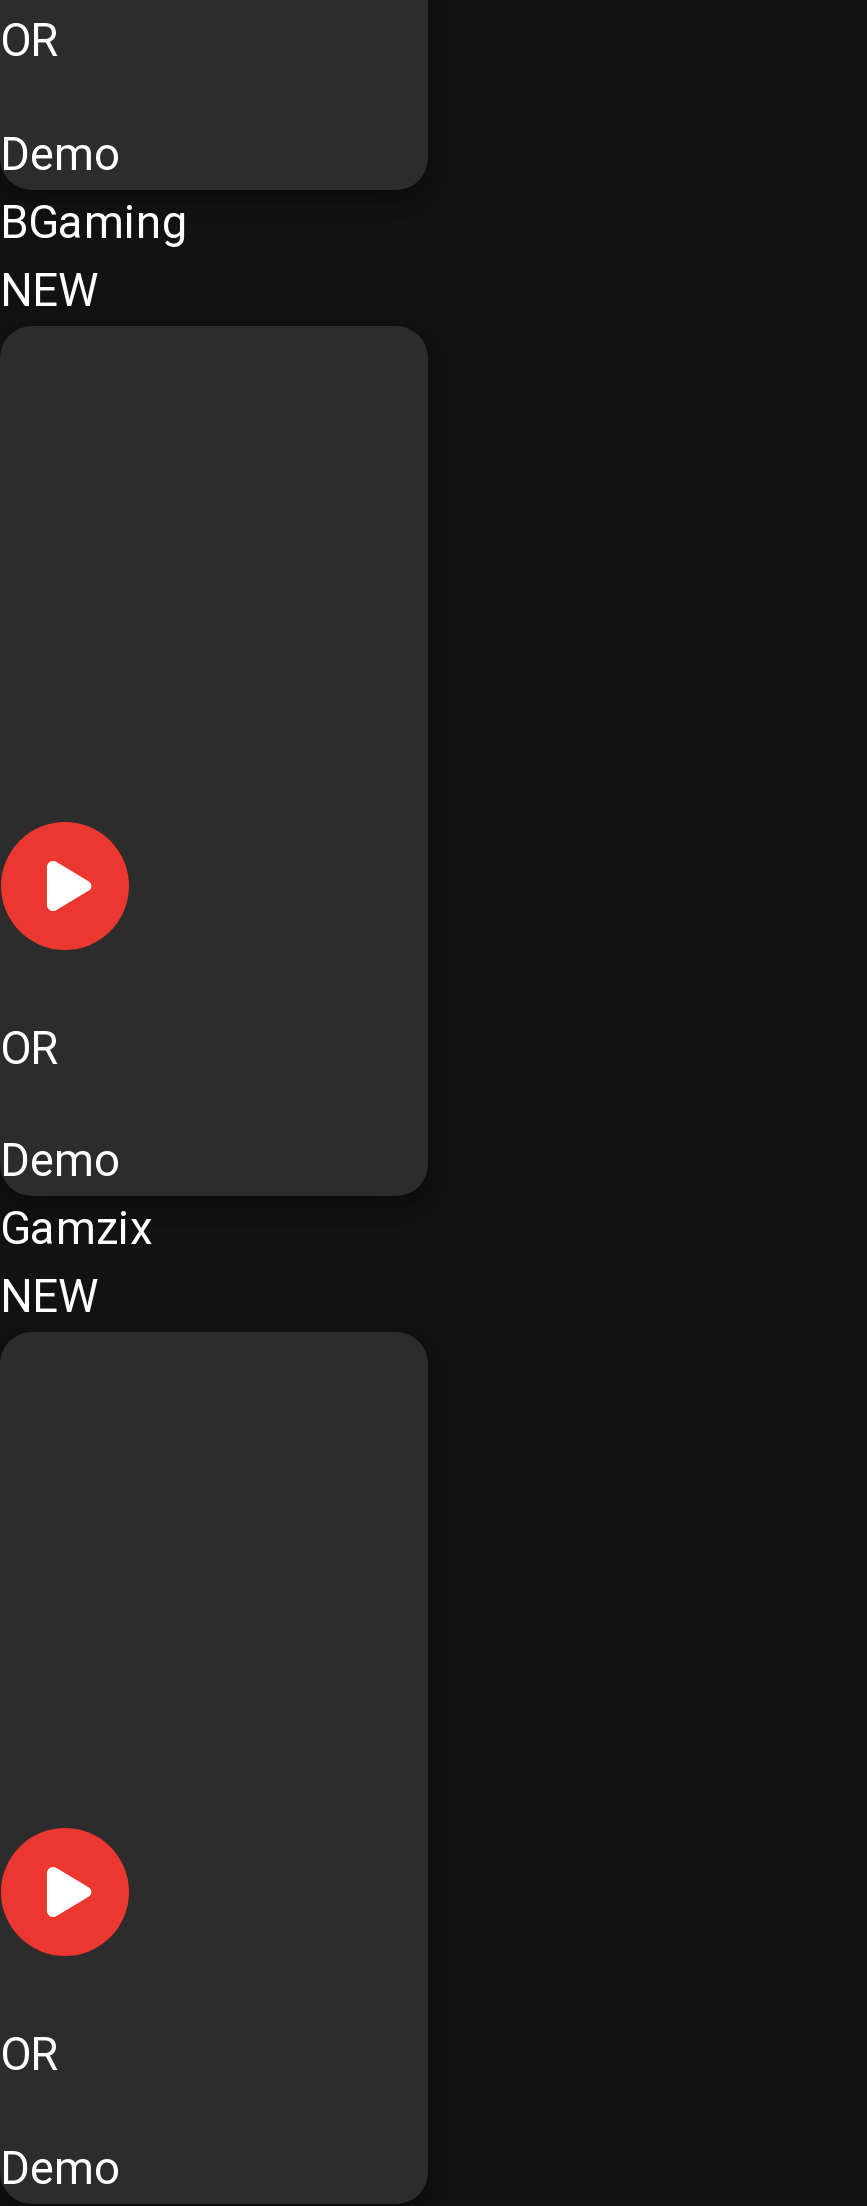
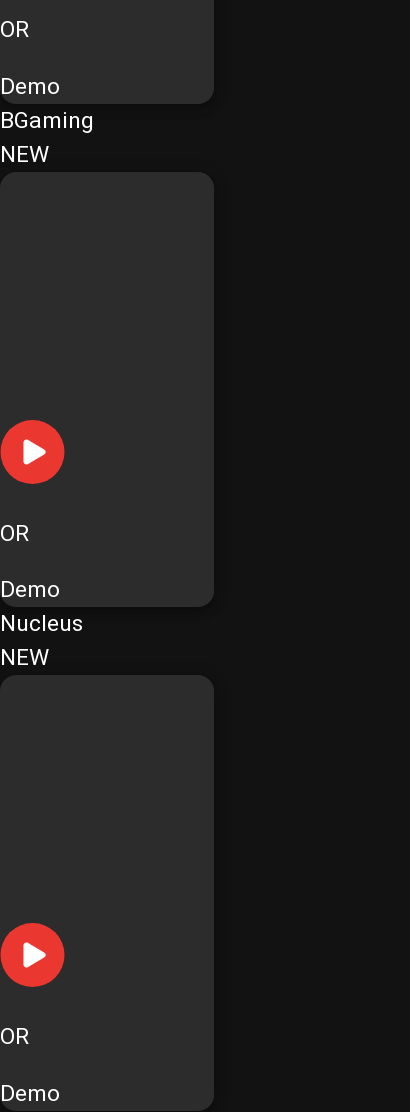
- Gamzix
+ Nucleus
